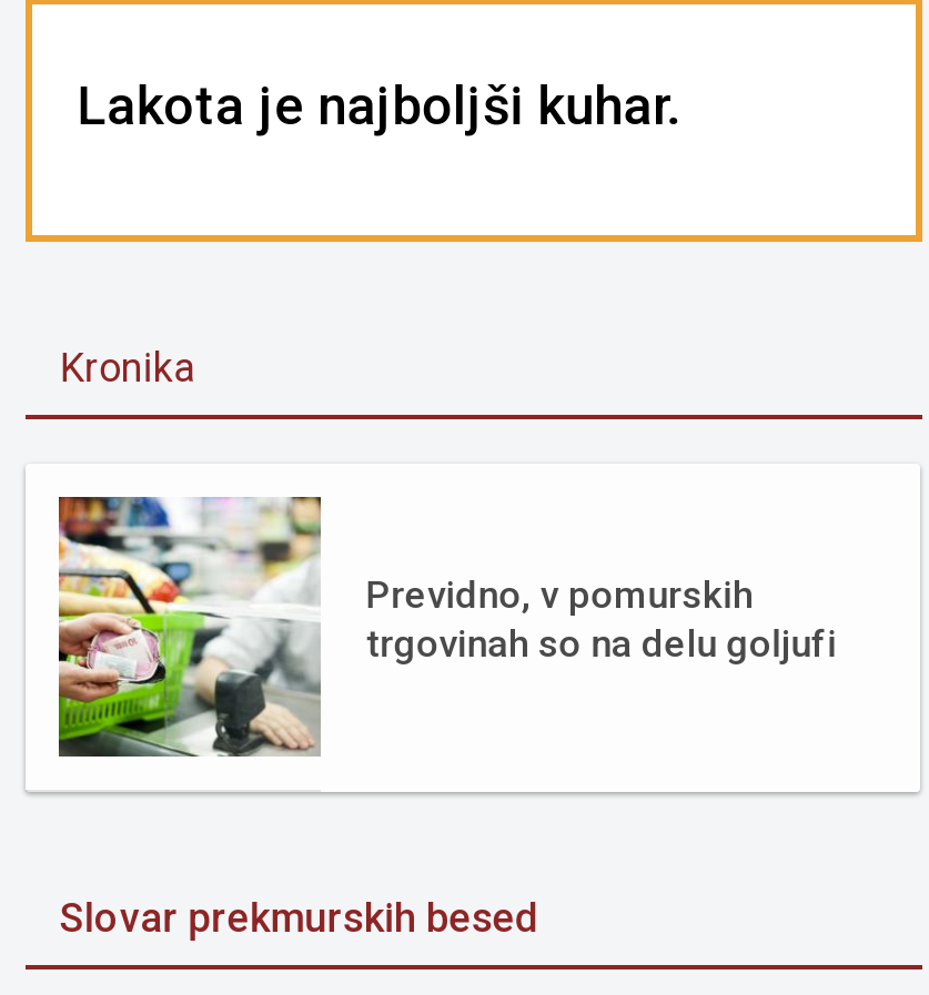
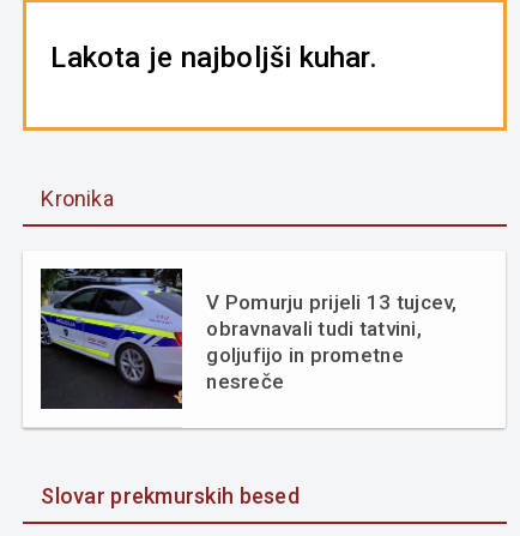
- [image]
- Previdno, v pomurskih
- trgovinah so na delu goljufi
+ [image]
+ V Pomurju prijeli 13 tujcev,
+ obravnavali tudi tatvini,
+ goljufijo in prometne
+ nesreče
